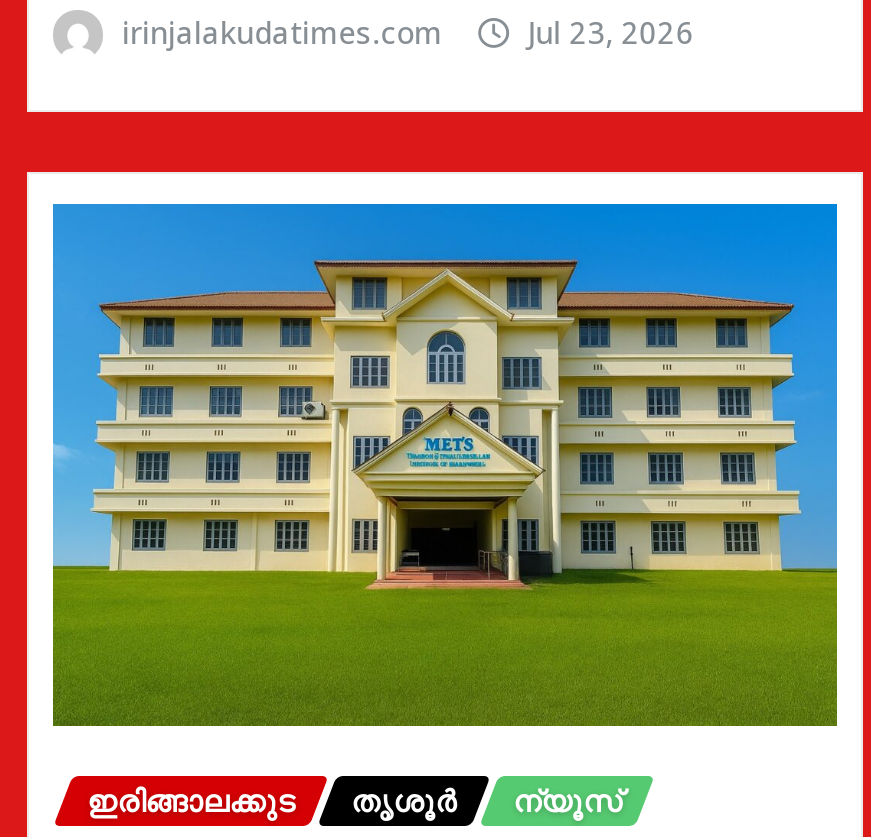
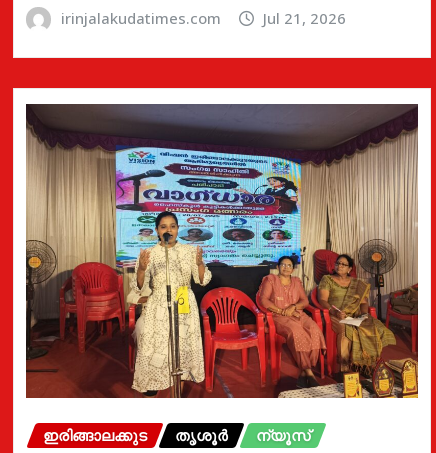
- Jul 23, 2026
+ Jul 21, 2026

- [image]
+ [image]
